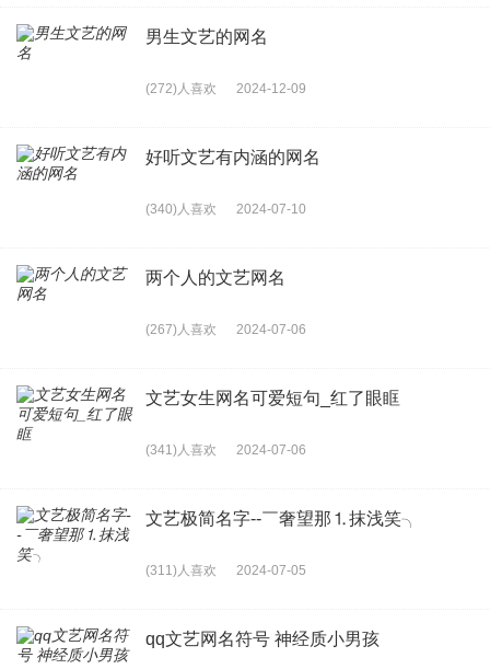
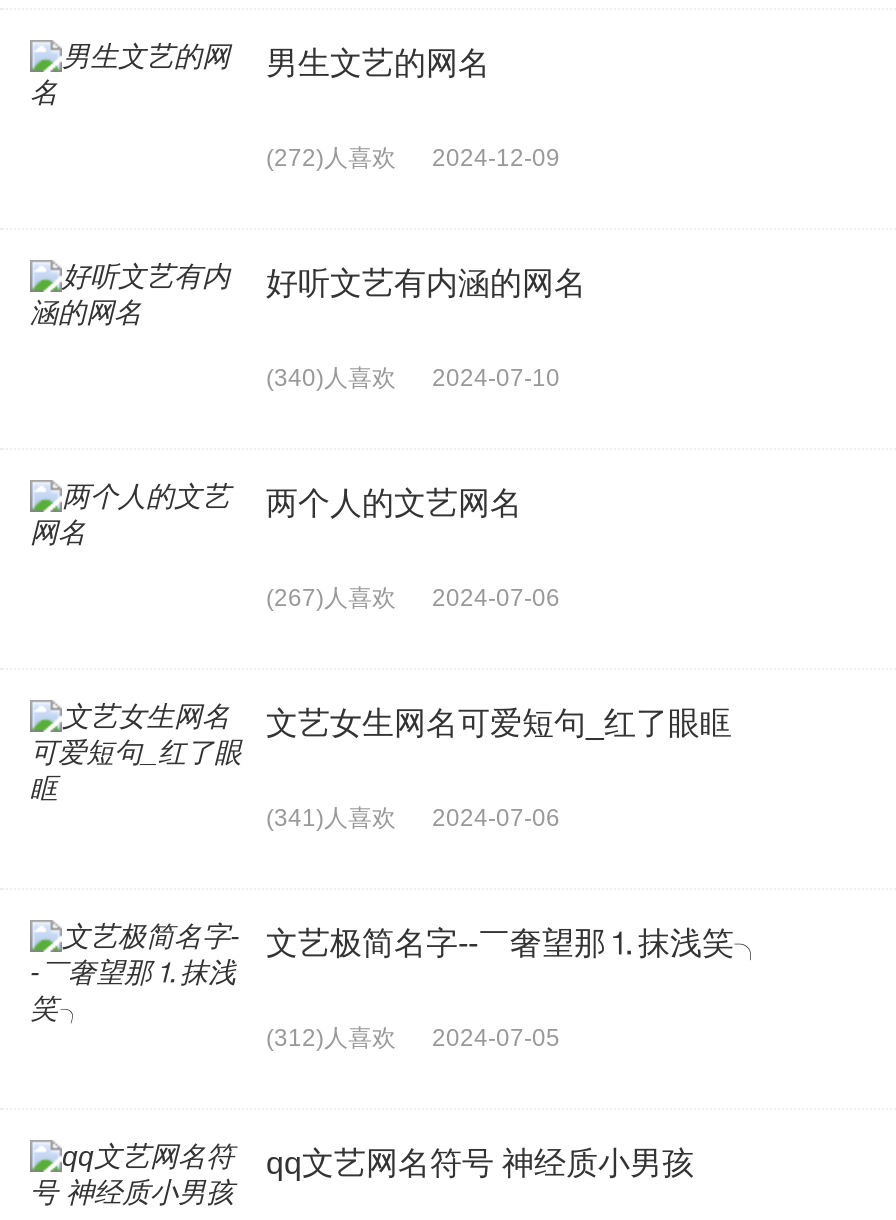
- (311)人喜欢 2024-07-05
+ (312)人喜欢 2024-07-05
